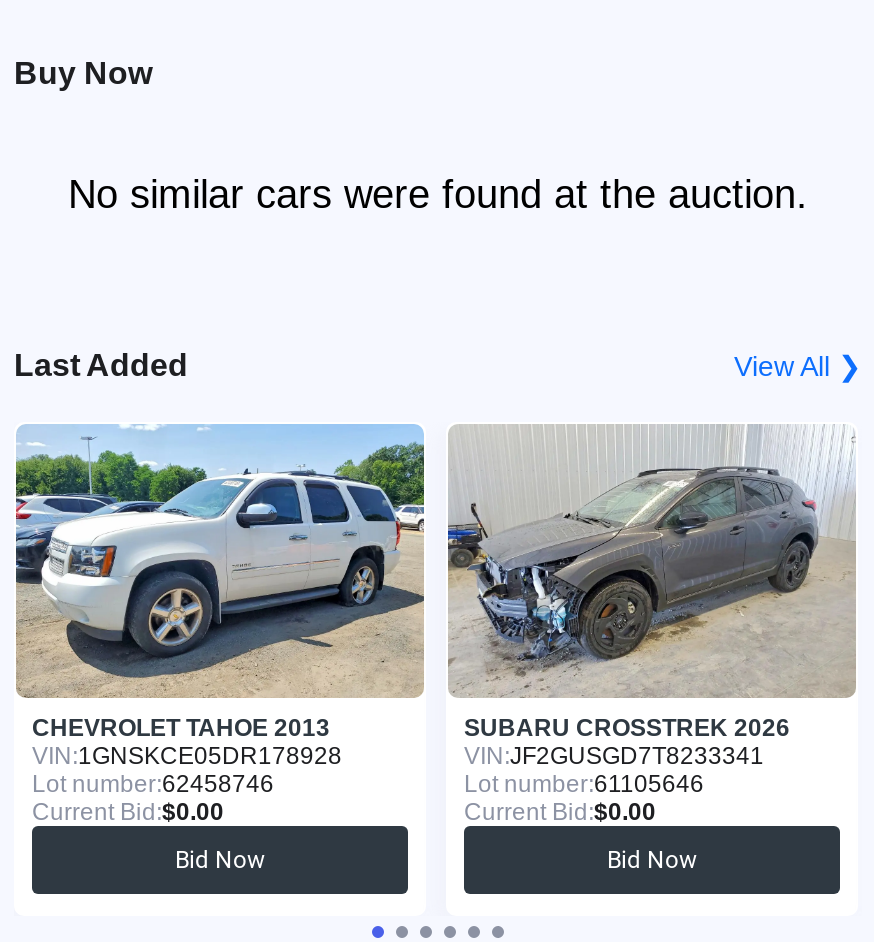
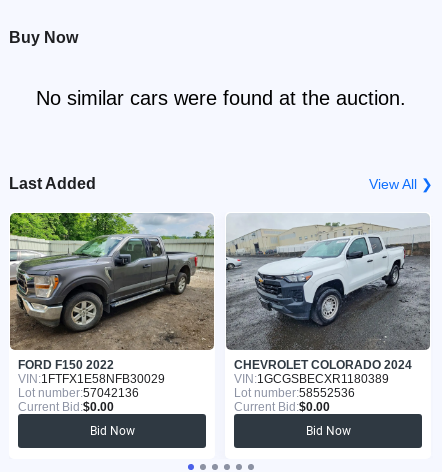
- [image]
- CHEVROLET TAHOE 2013
- VIN: 1GNSKCE05DR178928
- Lot number:62458746
+ [image]
+ FORD F150 2022
+ VIN: 1FTFX1E58NFB30029
+ Lot number:57042136

- [image]
- SUBARU CROSSTREK 2026
- VIN: JF2GUSGD7T8233341
- Lot number:61105646
+ [image]
+ CHEVROLET COLORADO 2024
+ VIN: 1GCGSBECXR1180389
+ Lot number:58552536
